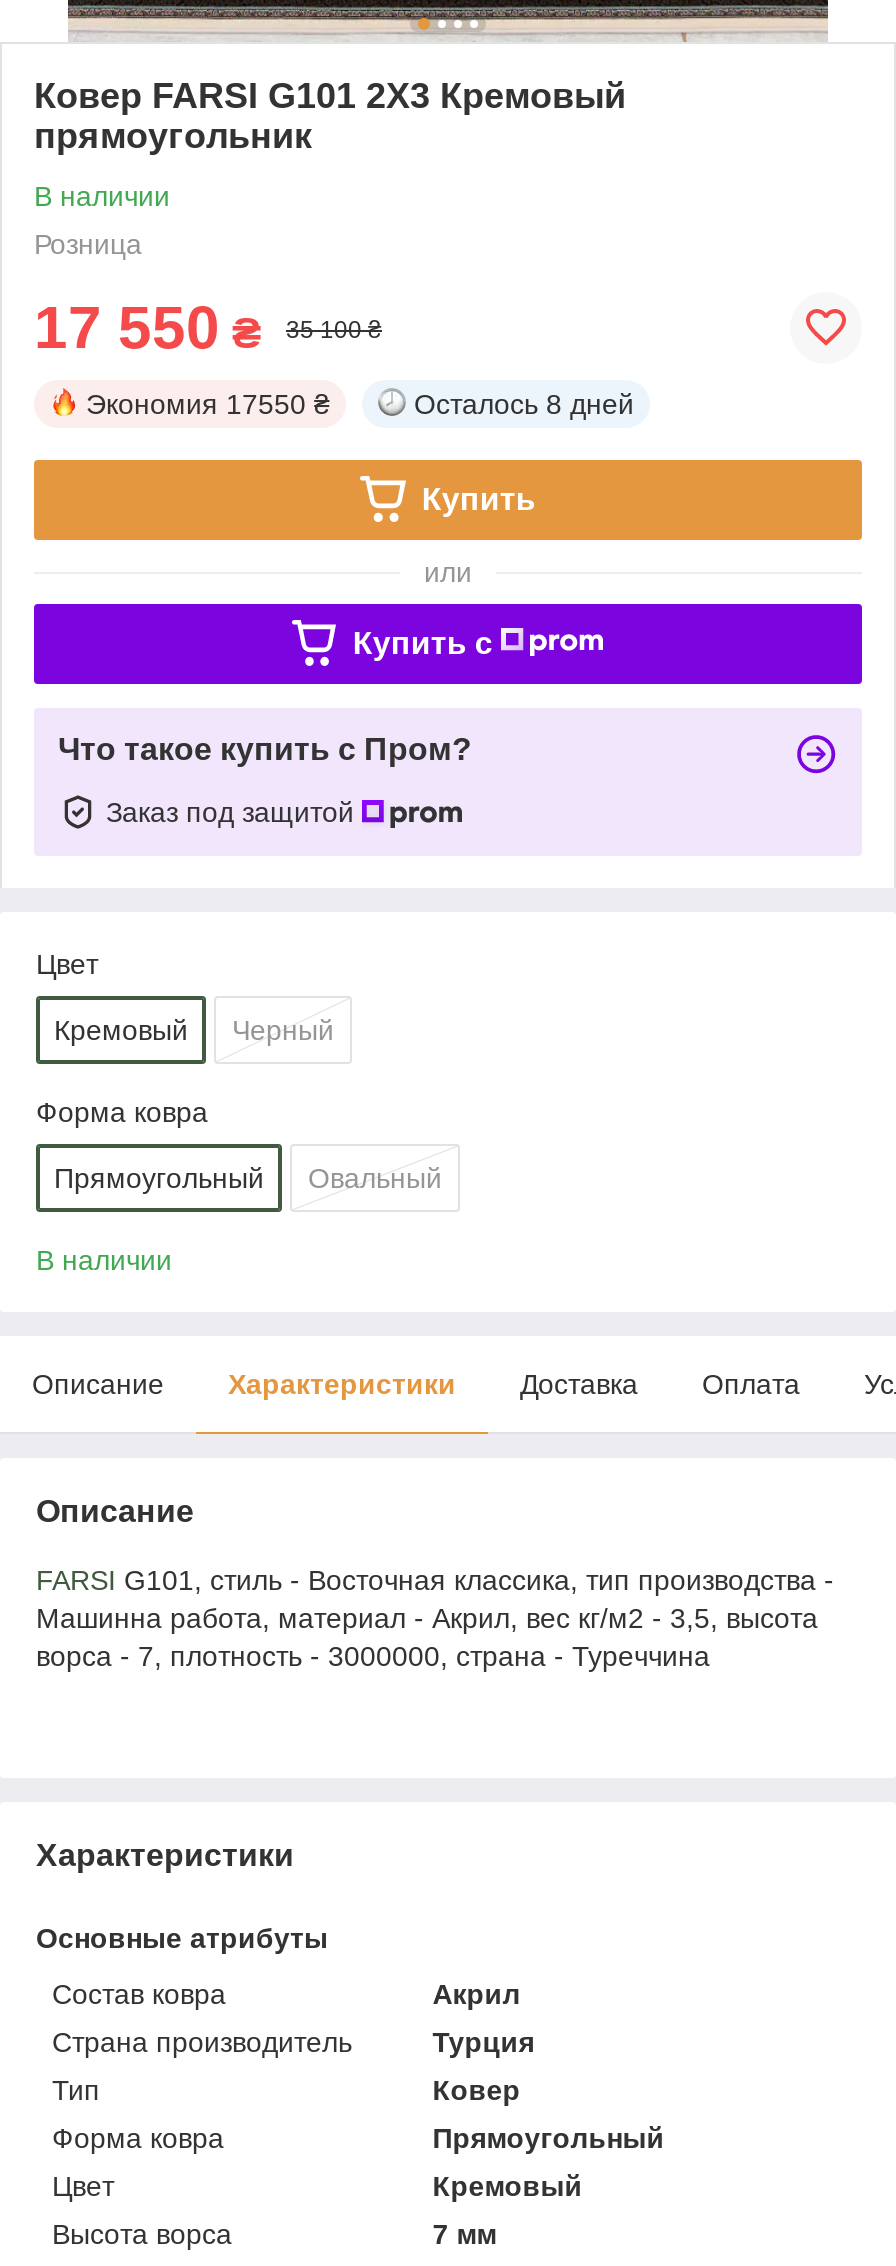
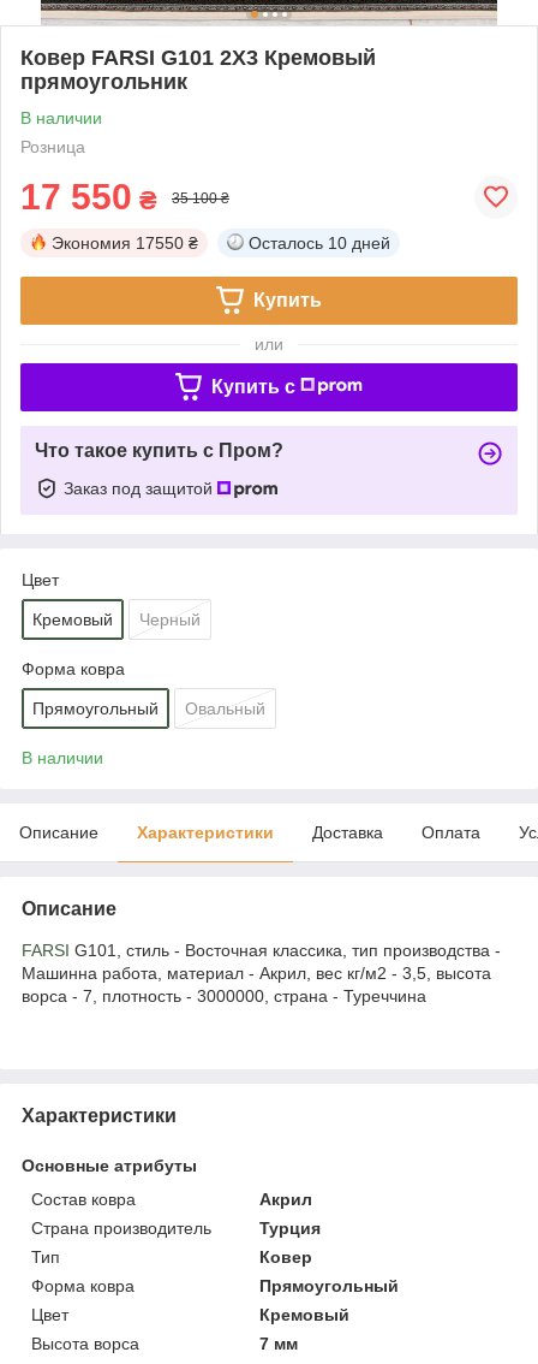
- Осталось 8 дней
+ Осталось 10 дней
